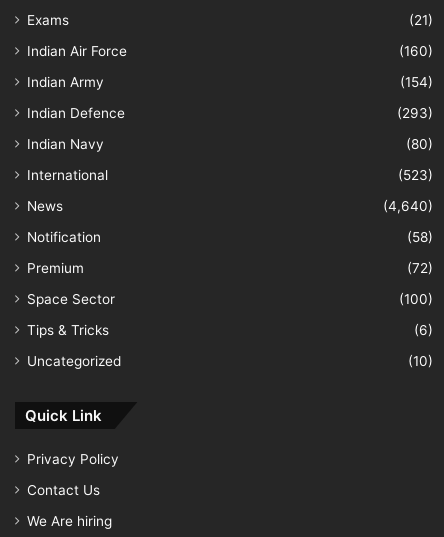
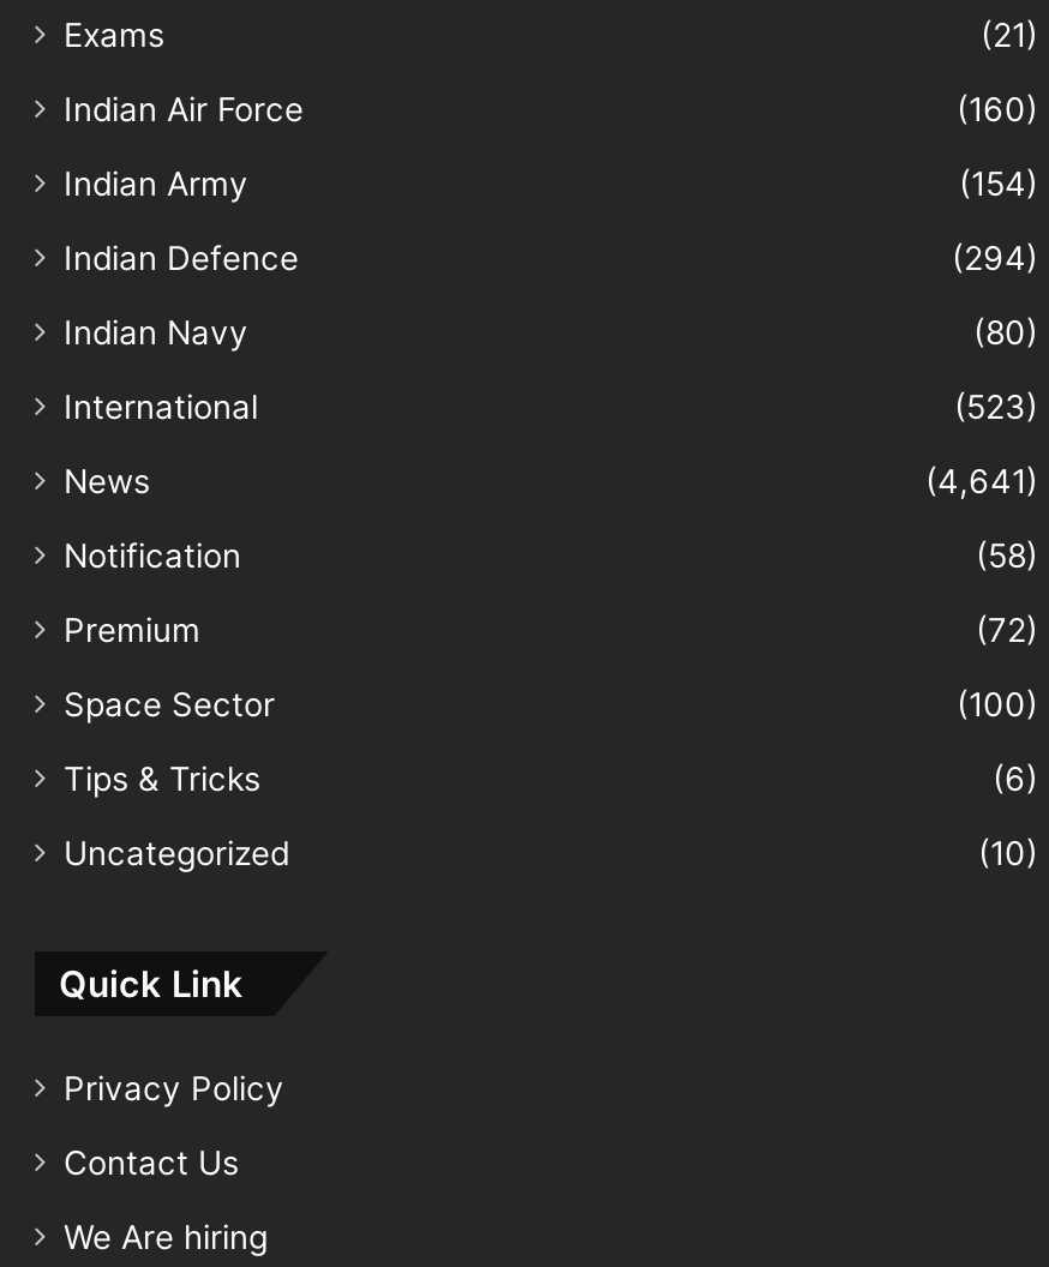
- (293)
+ (294)

- (4,640)
+ (4,641)
